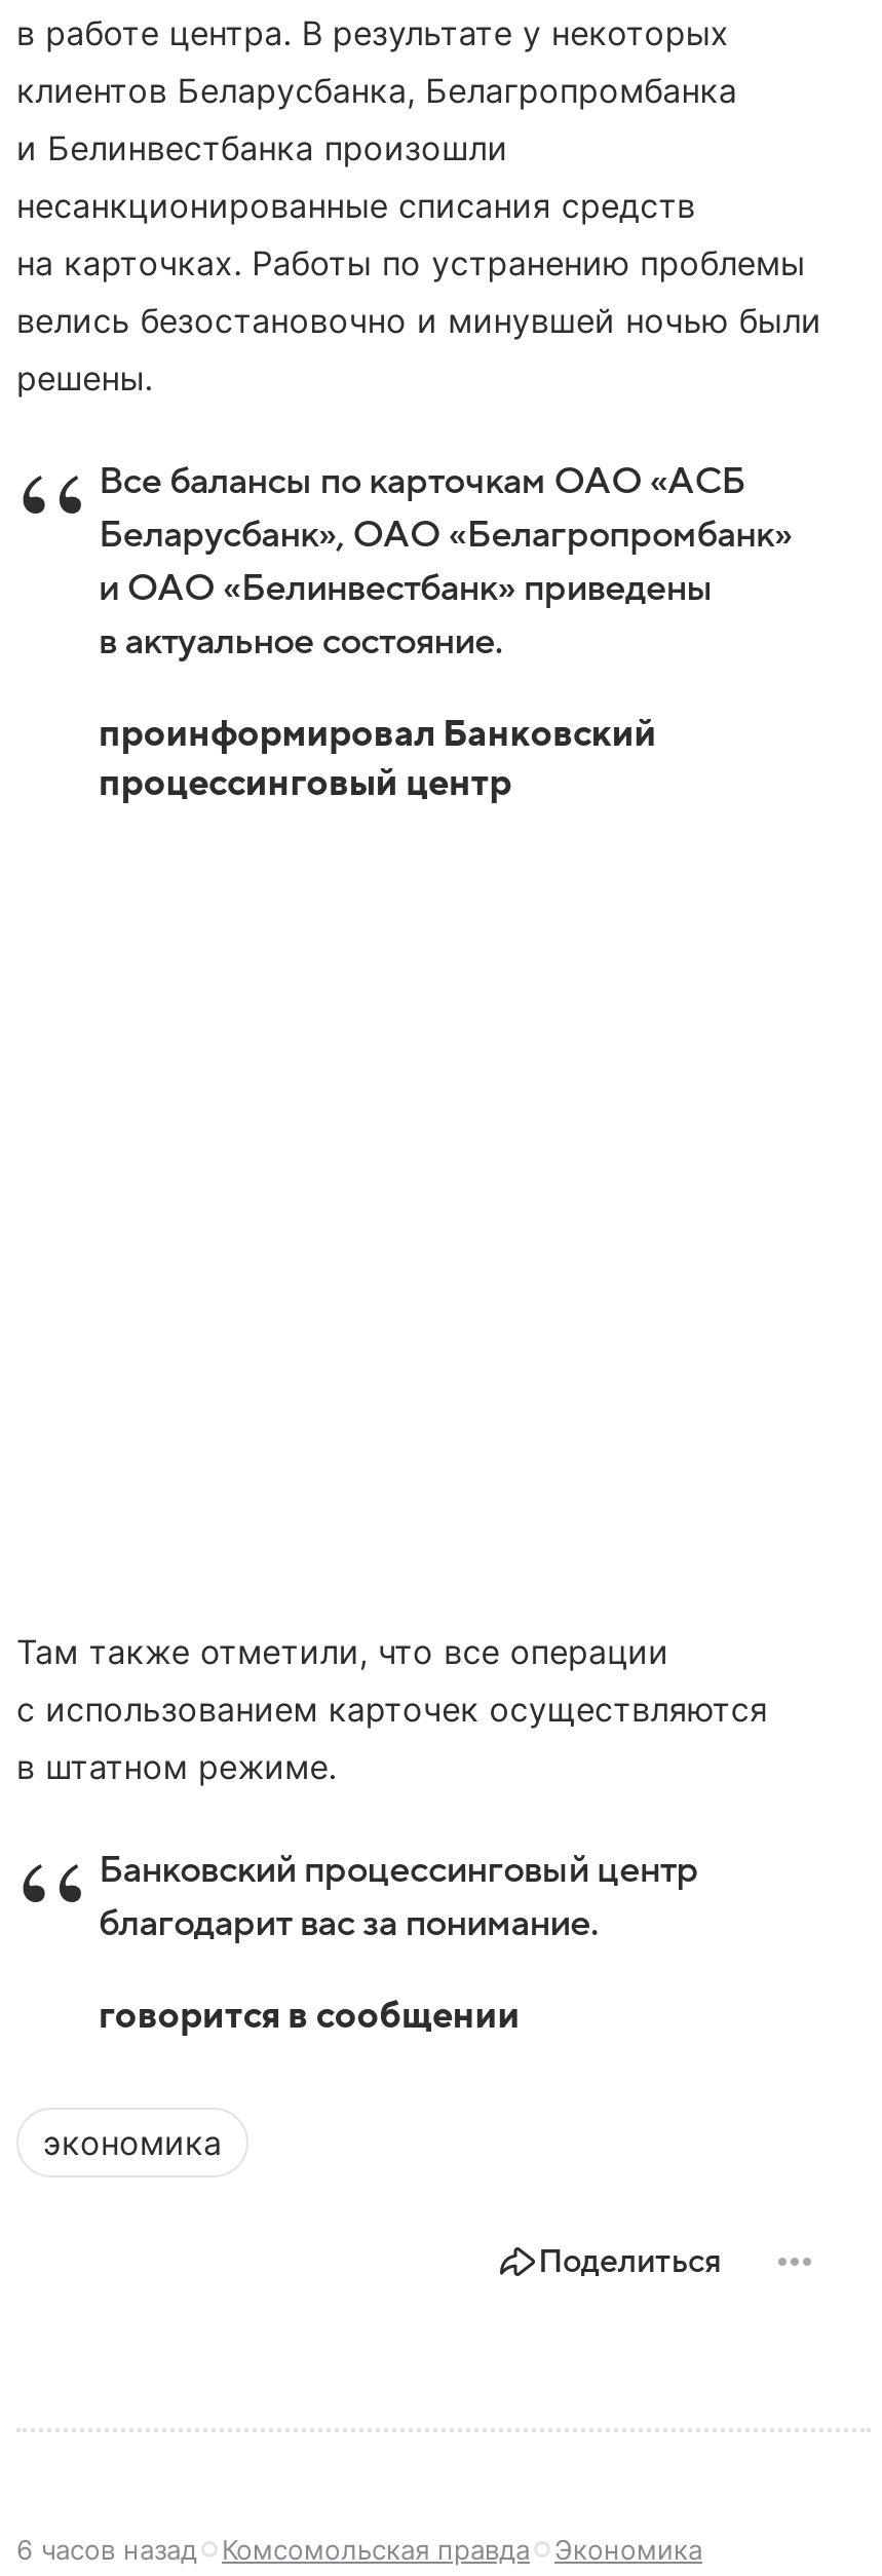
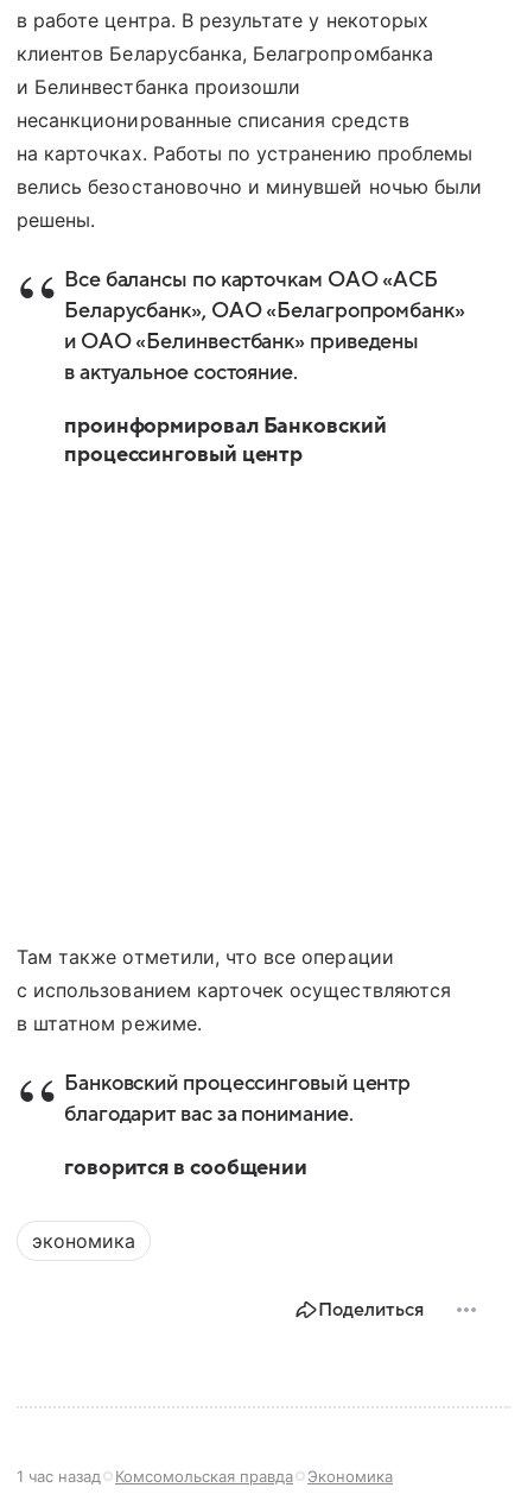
- 6 часов назад Комсомольская правда Экономика
+ 1 час назад Комсомольская правда Экономика
